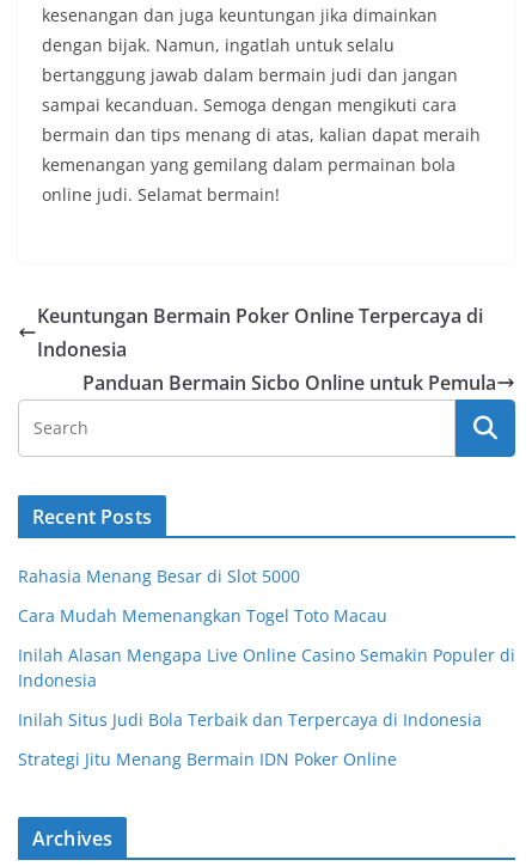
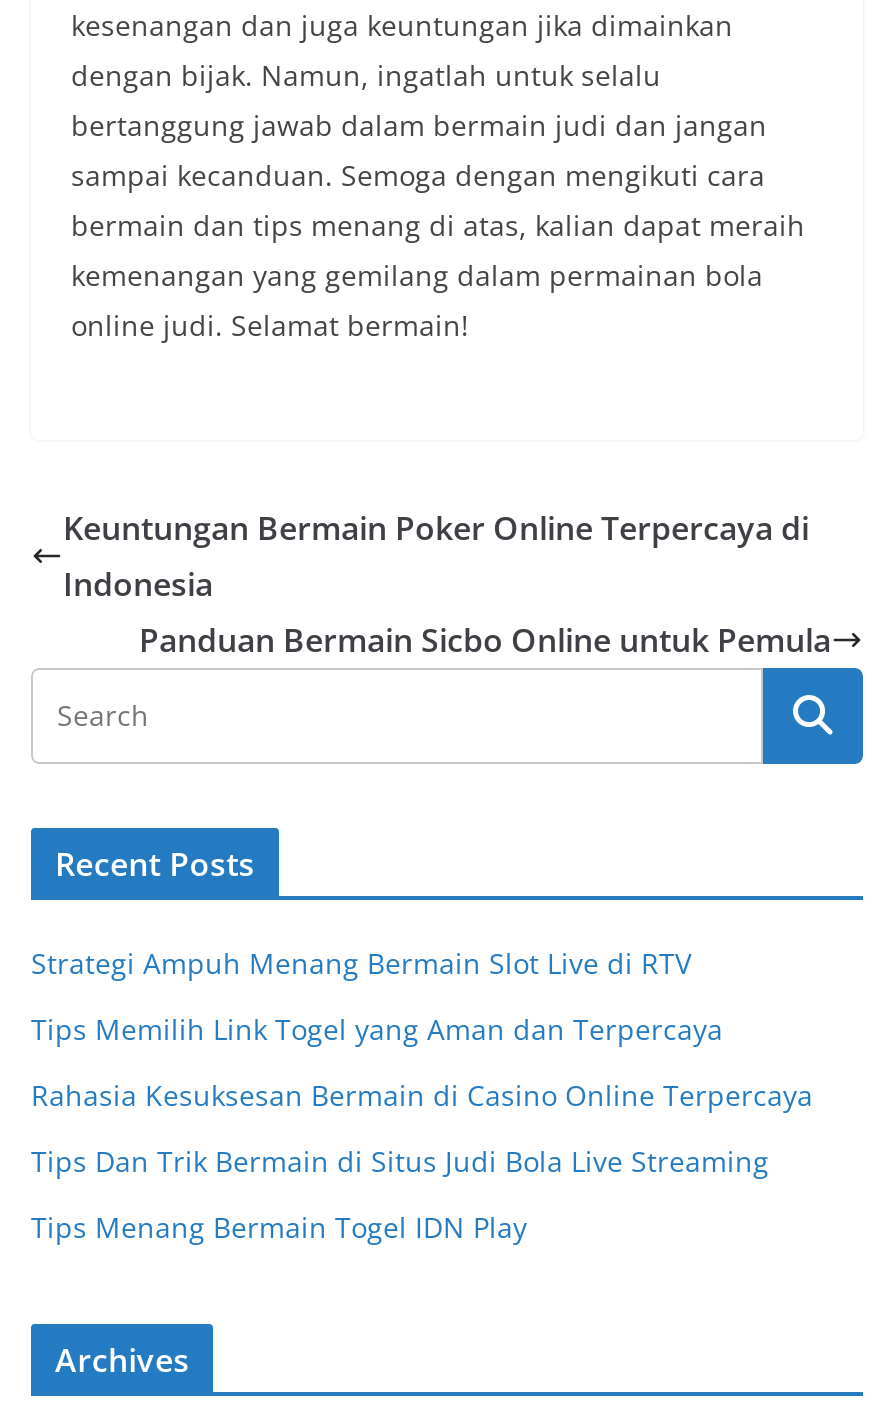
- Rahasia Menang Besar di Slot 5000
+ Strategi Ampuh Menang Bermain Slot Live di RTV

- Cara Mudah Memenangkan Togel Toto Macau
+ Tips Memilih Link Togel yang Aman dan Terpercaya

- Inilah Alasan Mengapa Live Online Casino Semakin Populer di
- Indonesia
+ Rahasia Kesuksesan Bermain di Casino Online Terpercaya

- Inilah Situs Judi Bola Terbaik dan Terpercaya di Indonesia
+ Tips Dan Trik Bermain di Situs Judi Bola Live Streaming

- Strategi Jitu Menang Bermain IDN Poker Online
+ Tips Menang Bermain Togel IDN Play
